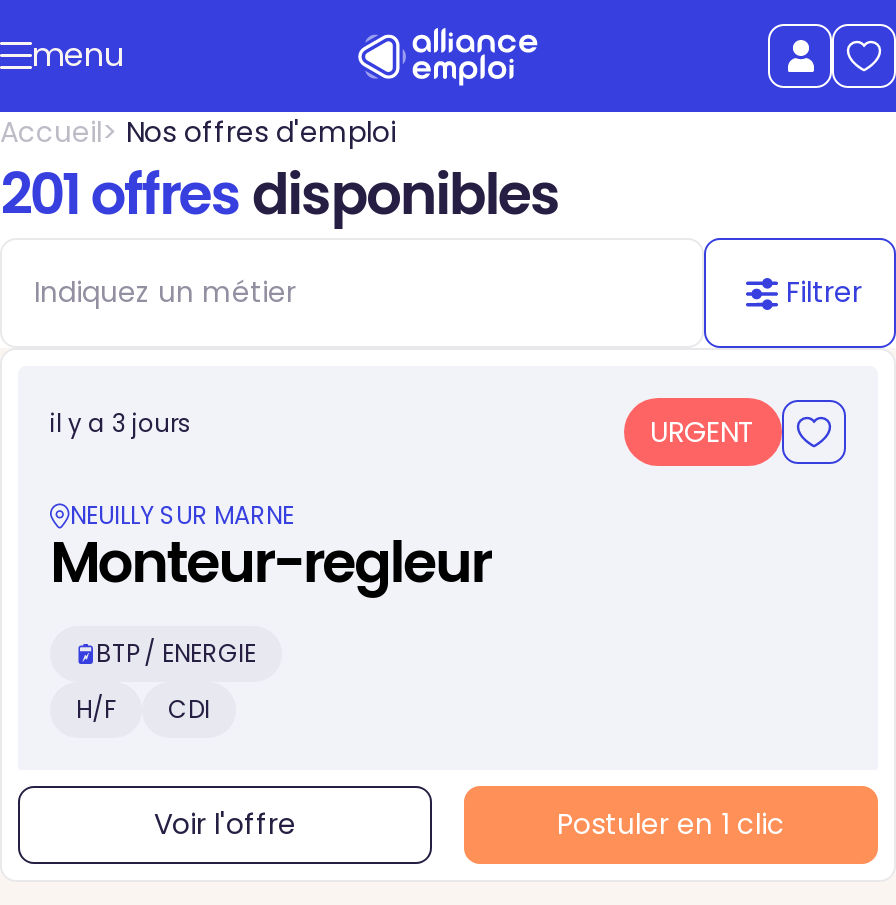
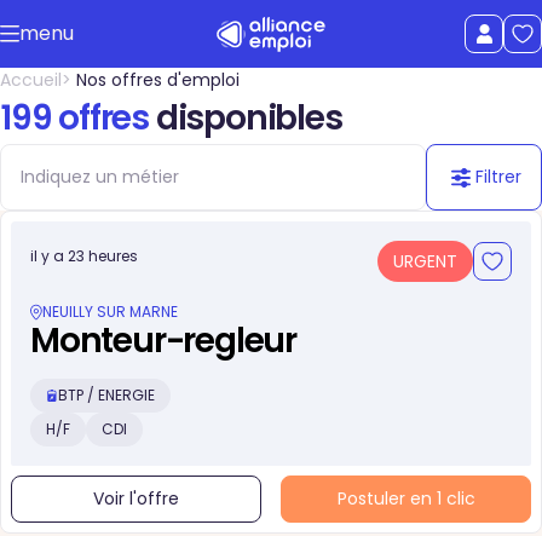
- 201 offres disponibles
+ 199 offres disponibles

- il y a 3 jours
+ il y a 23 heures
